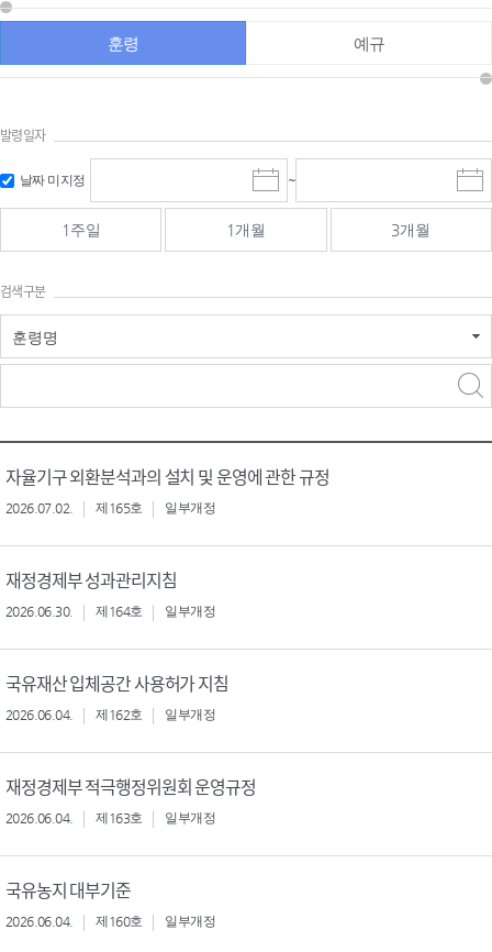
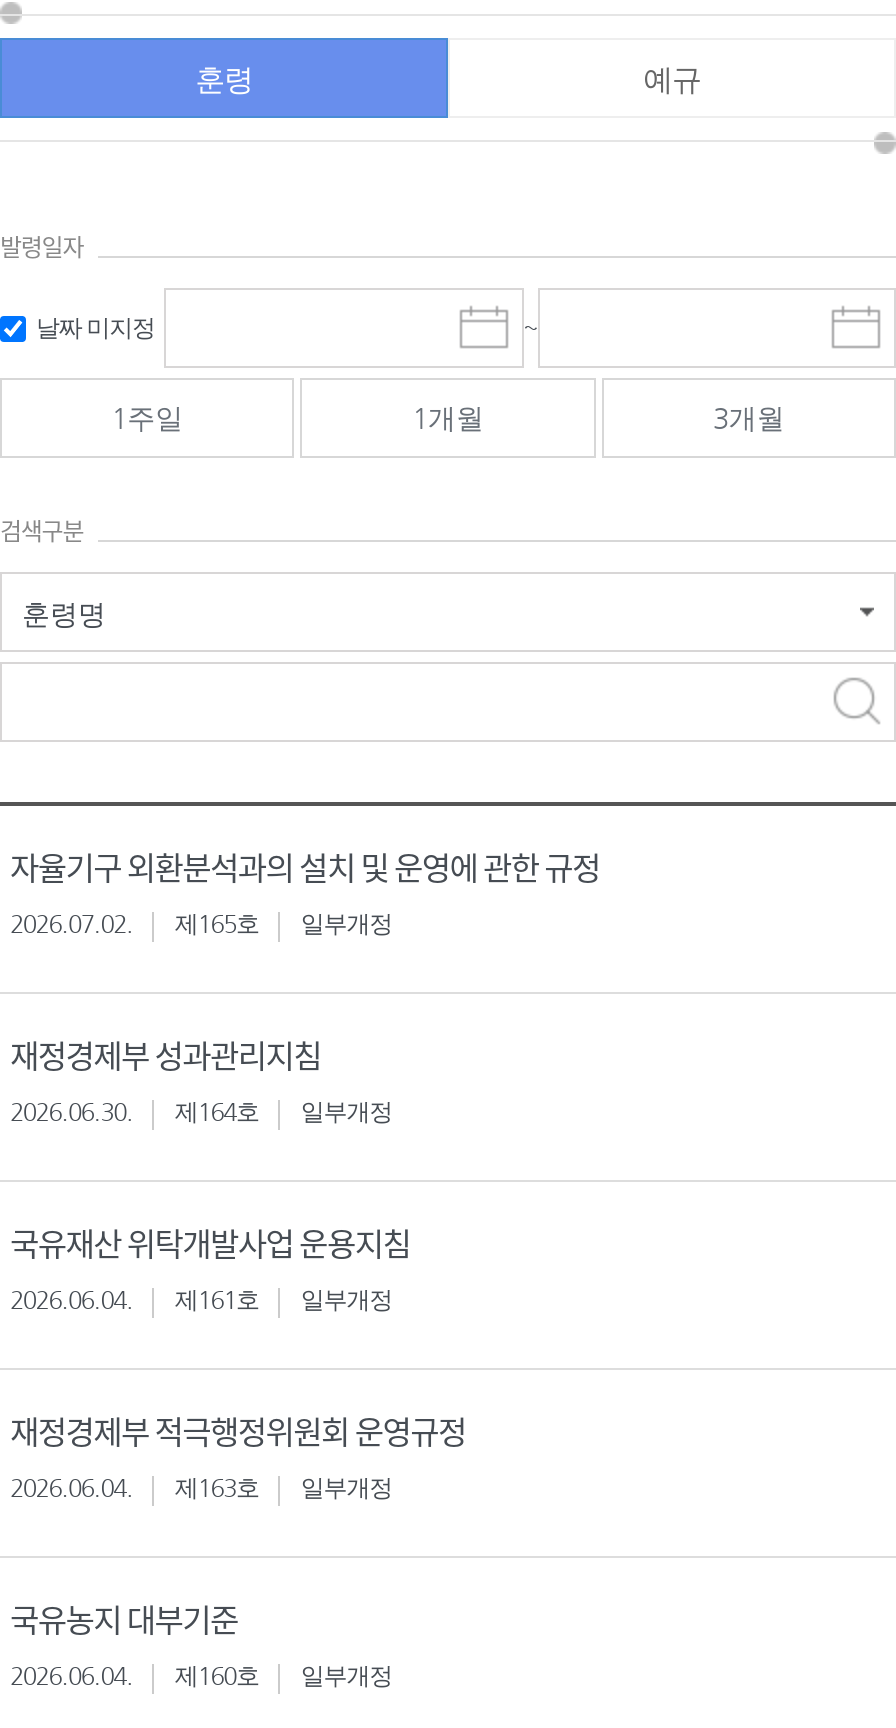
- 국유재산 입체공간 사용허가 지침
+ 국유재산 위탁개발사업 운용지침

- 2026.06.04. 제162호 일부개정
+ 2026.06.04. 제161호 일부개정
